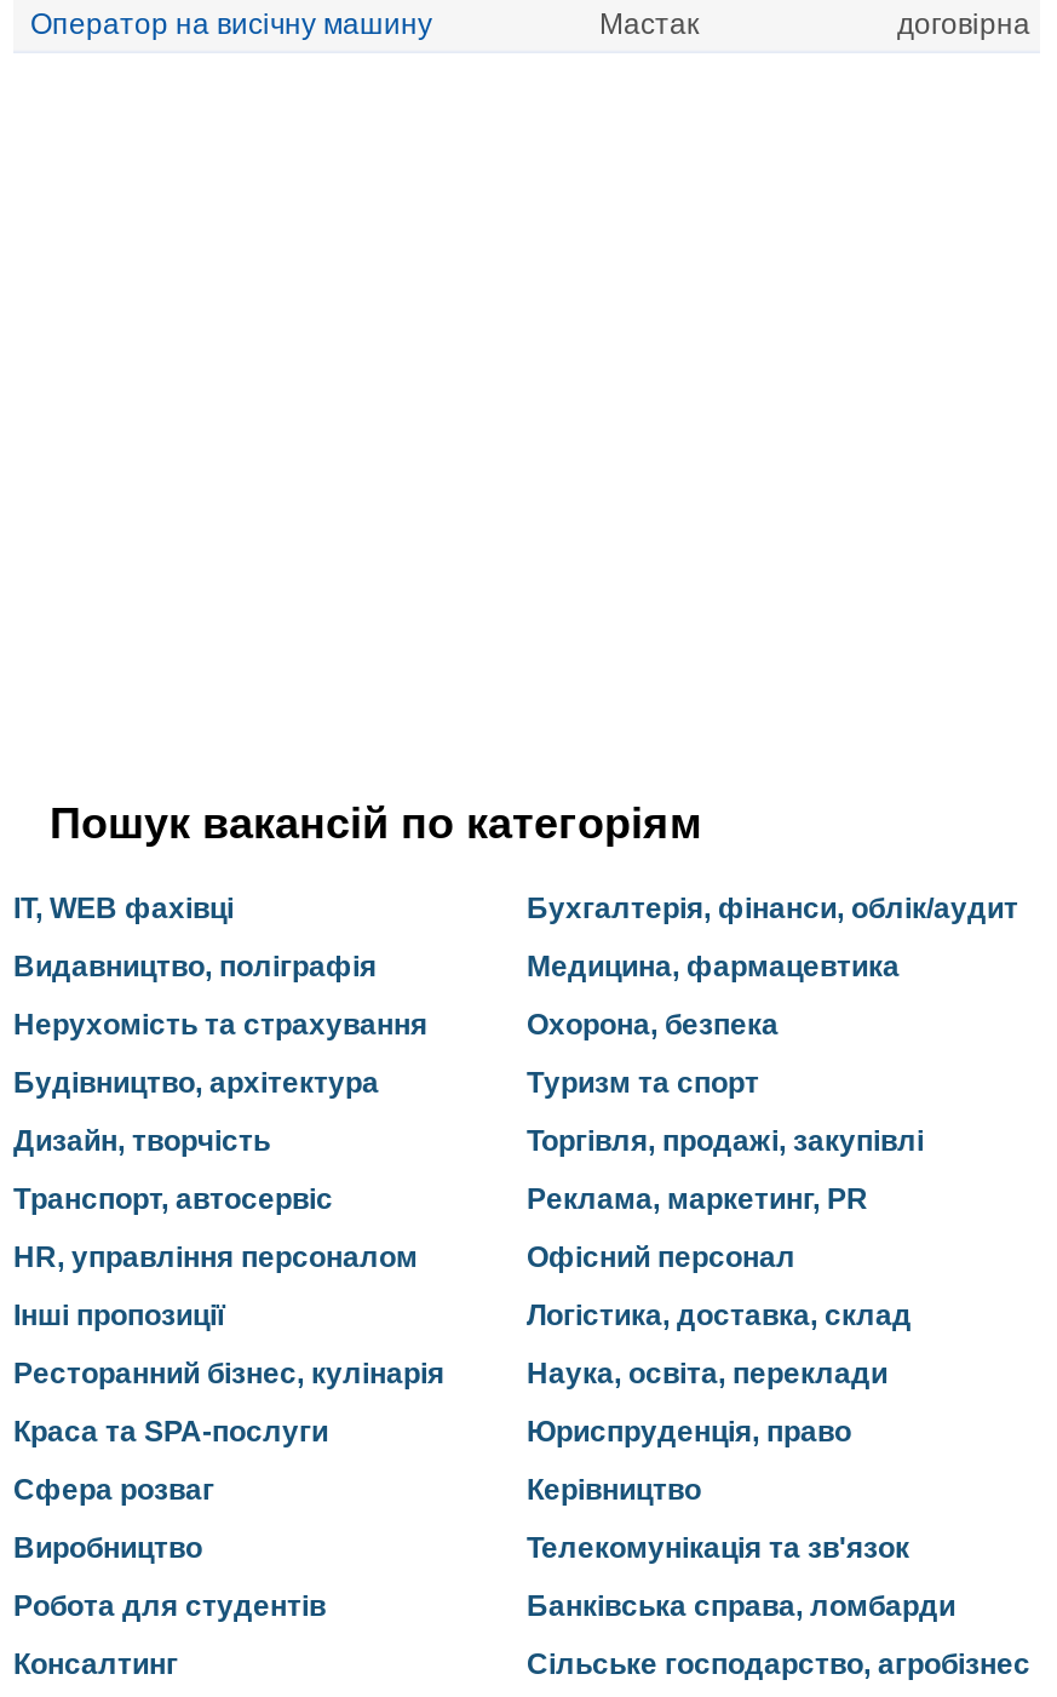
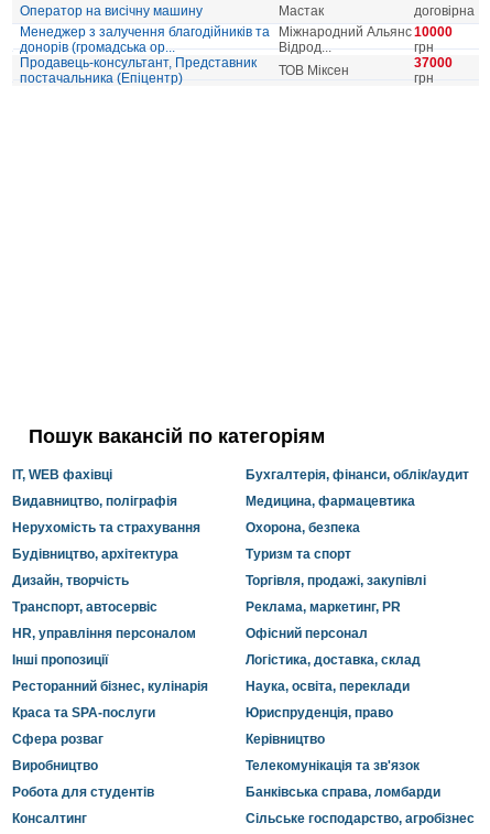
+ Менеджер з залучення благодійників та
+ донорів (громадська ор...

+ 10000
+ грн
+ Продавець-консультант, Представник
+ постачальника (Епіцентр)
+ ТОВ Міксен
+ 37000
+ грн

+ Міжнародний Альянс
+ Відрод...
